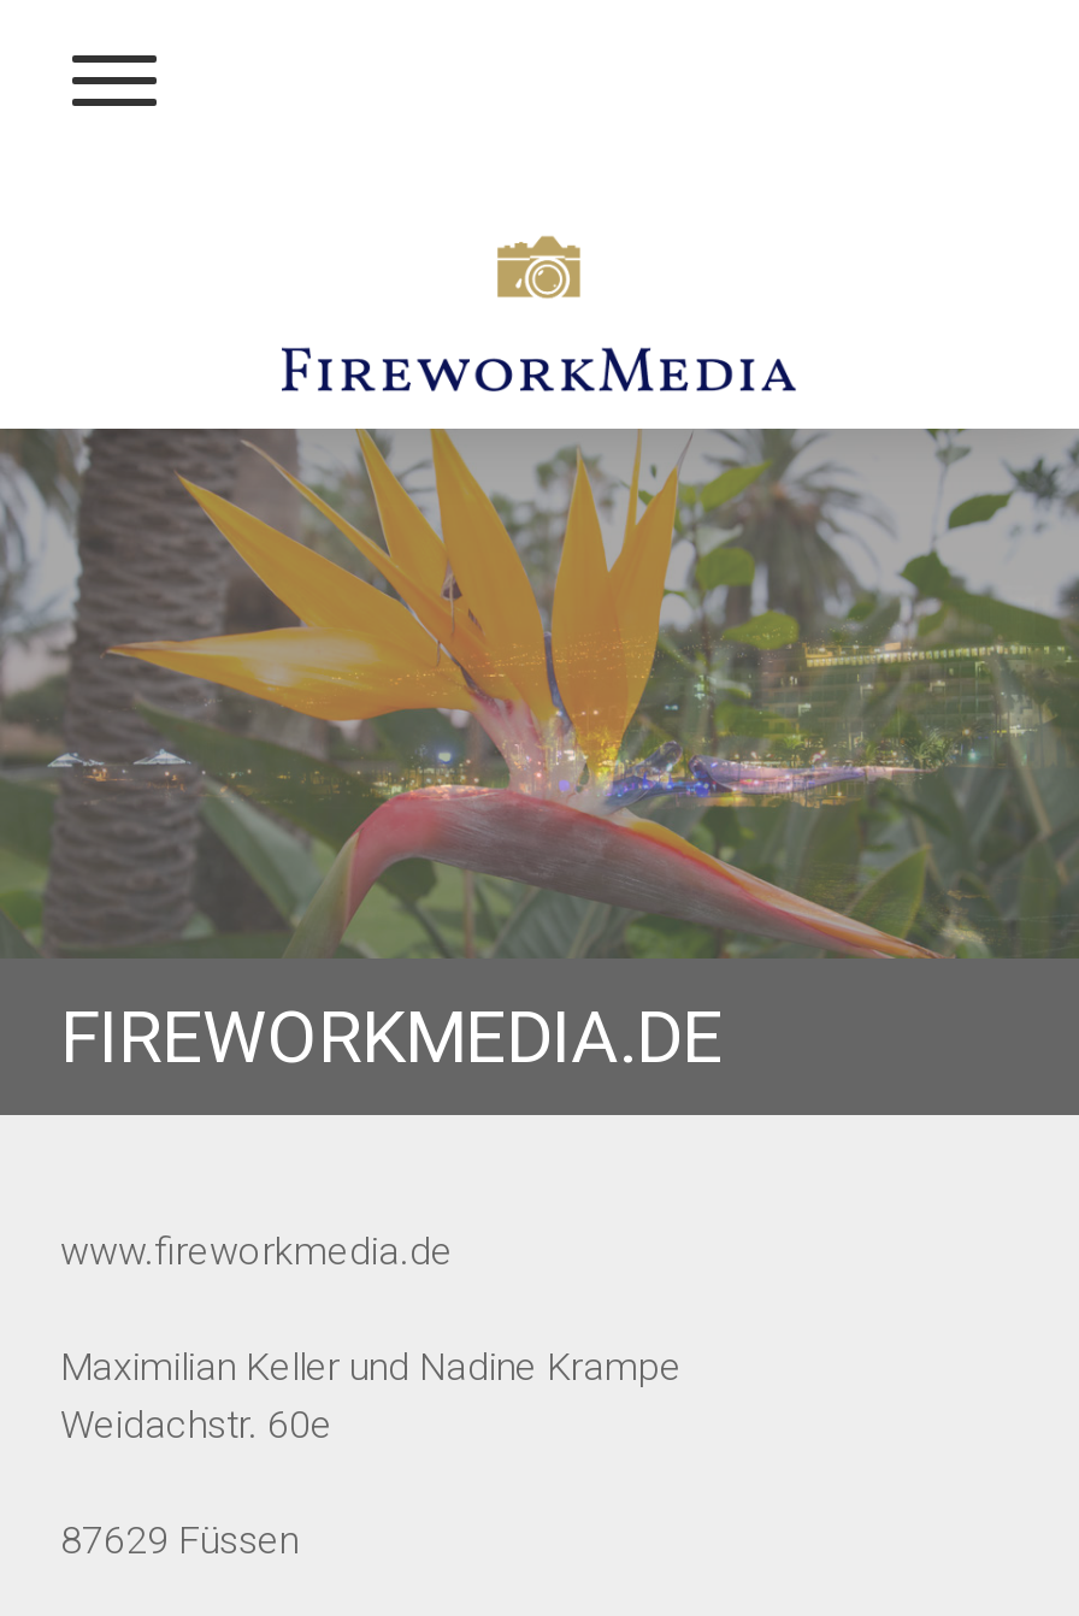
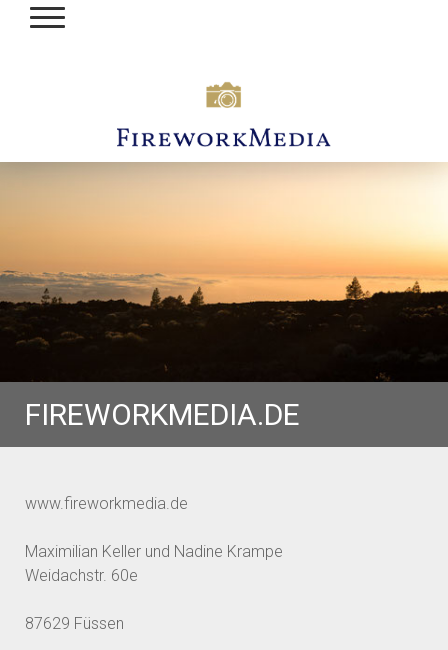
- [image]
+ [image]
